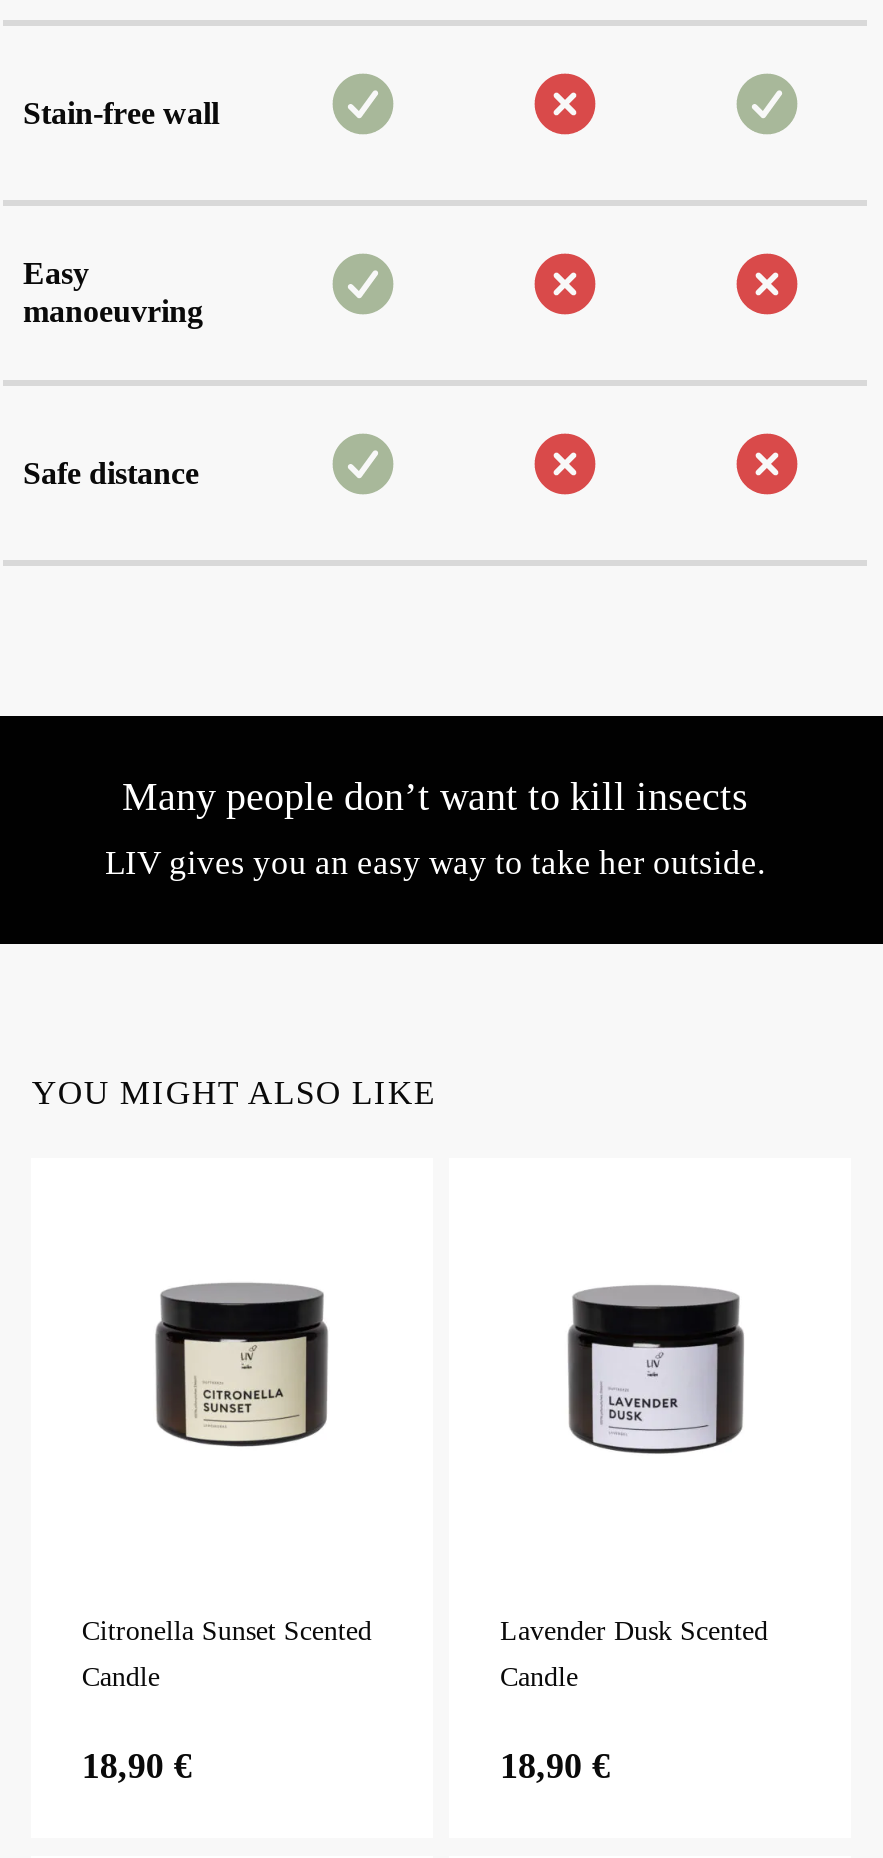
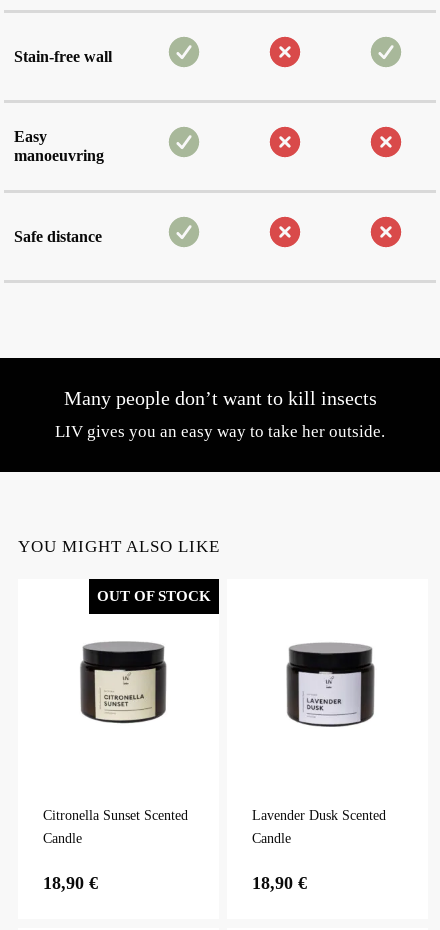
+ OUT OF STOCK
